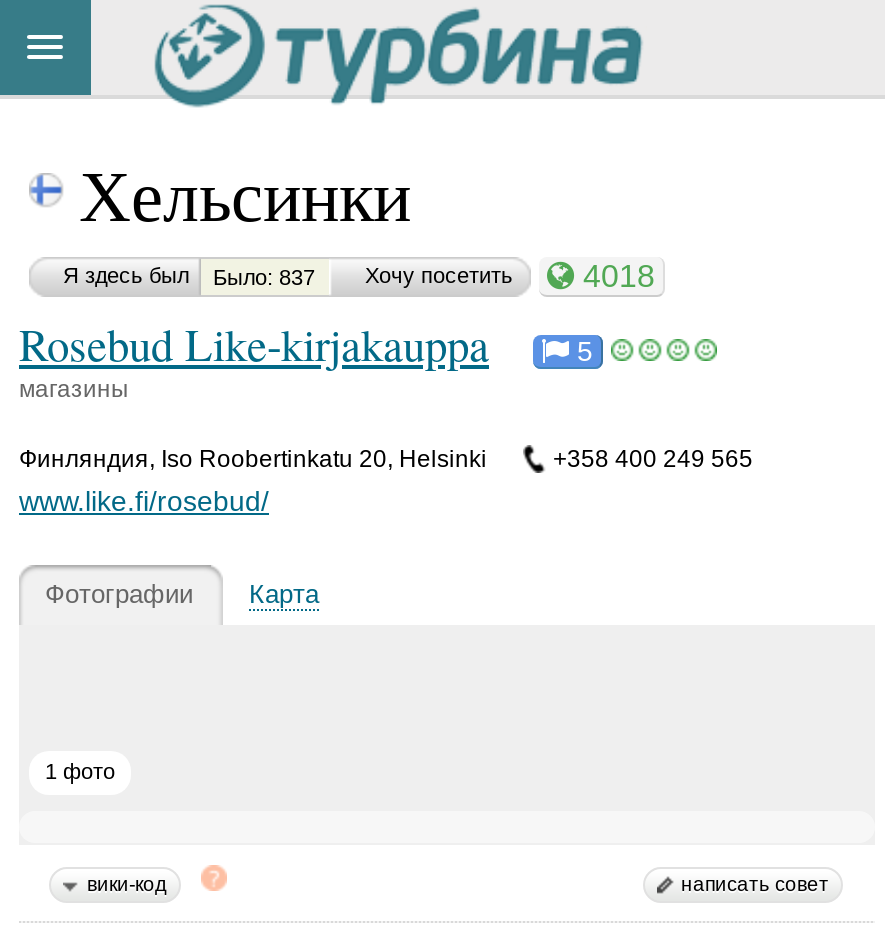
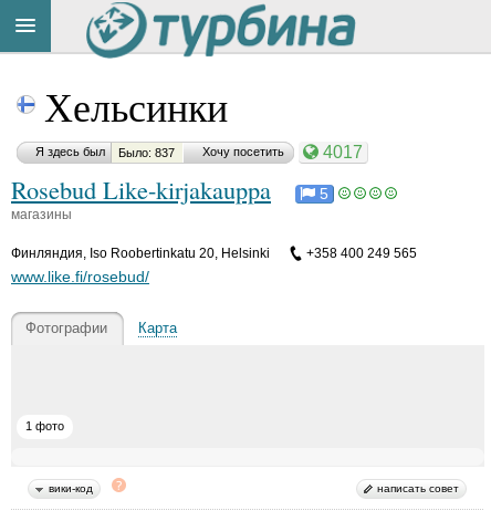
- 4018
+ 4017
